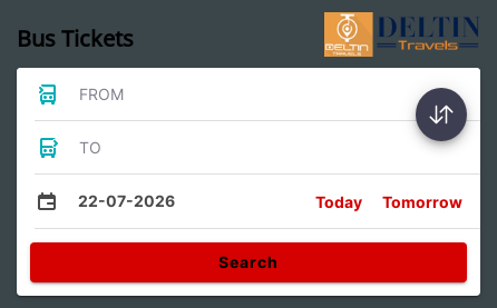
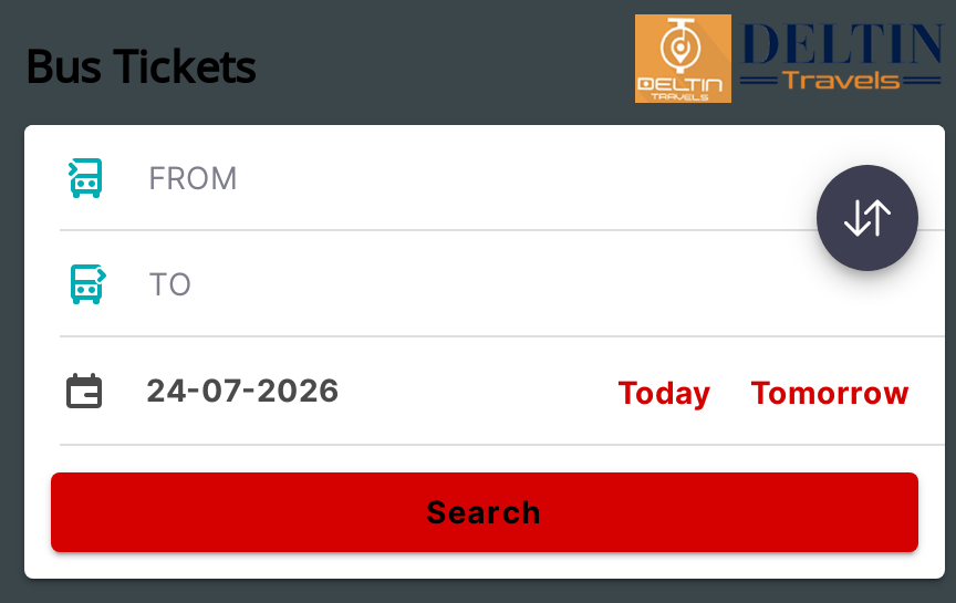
- 22-07-2026
+ 24-07-2026
